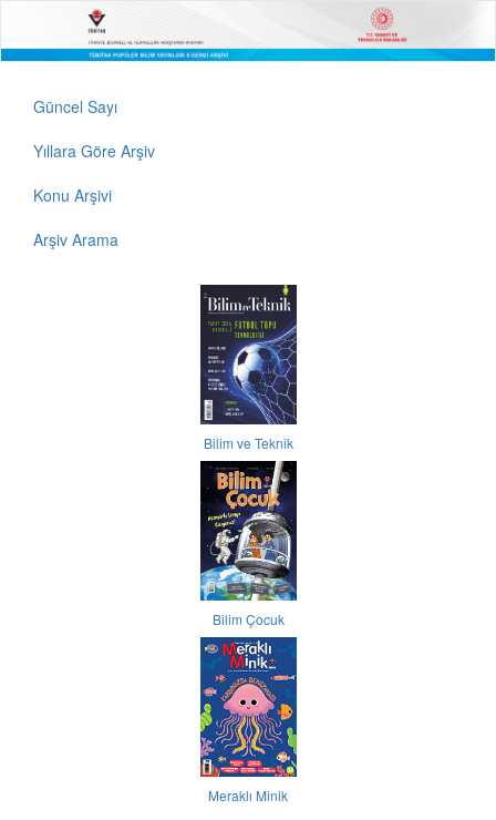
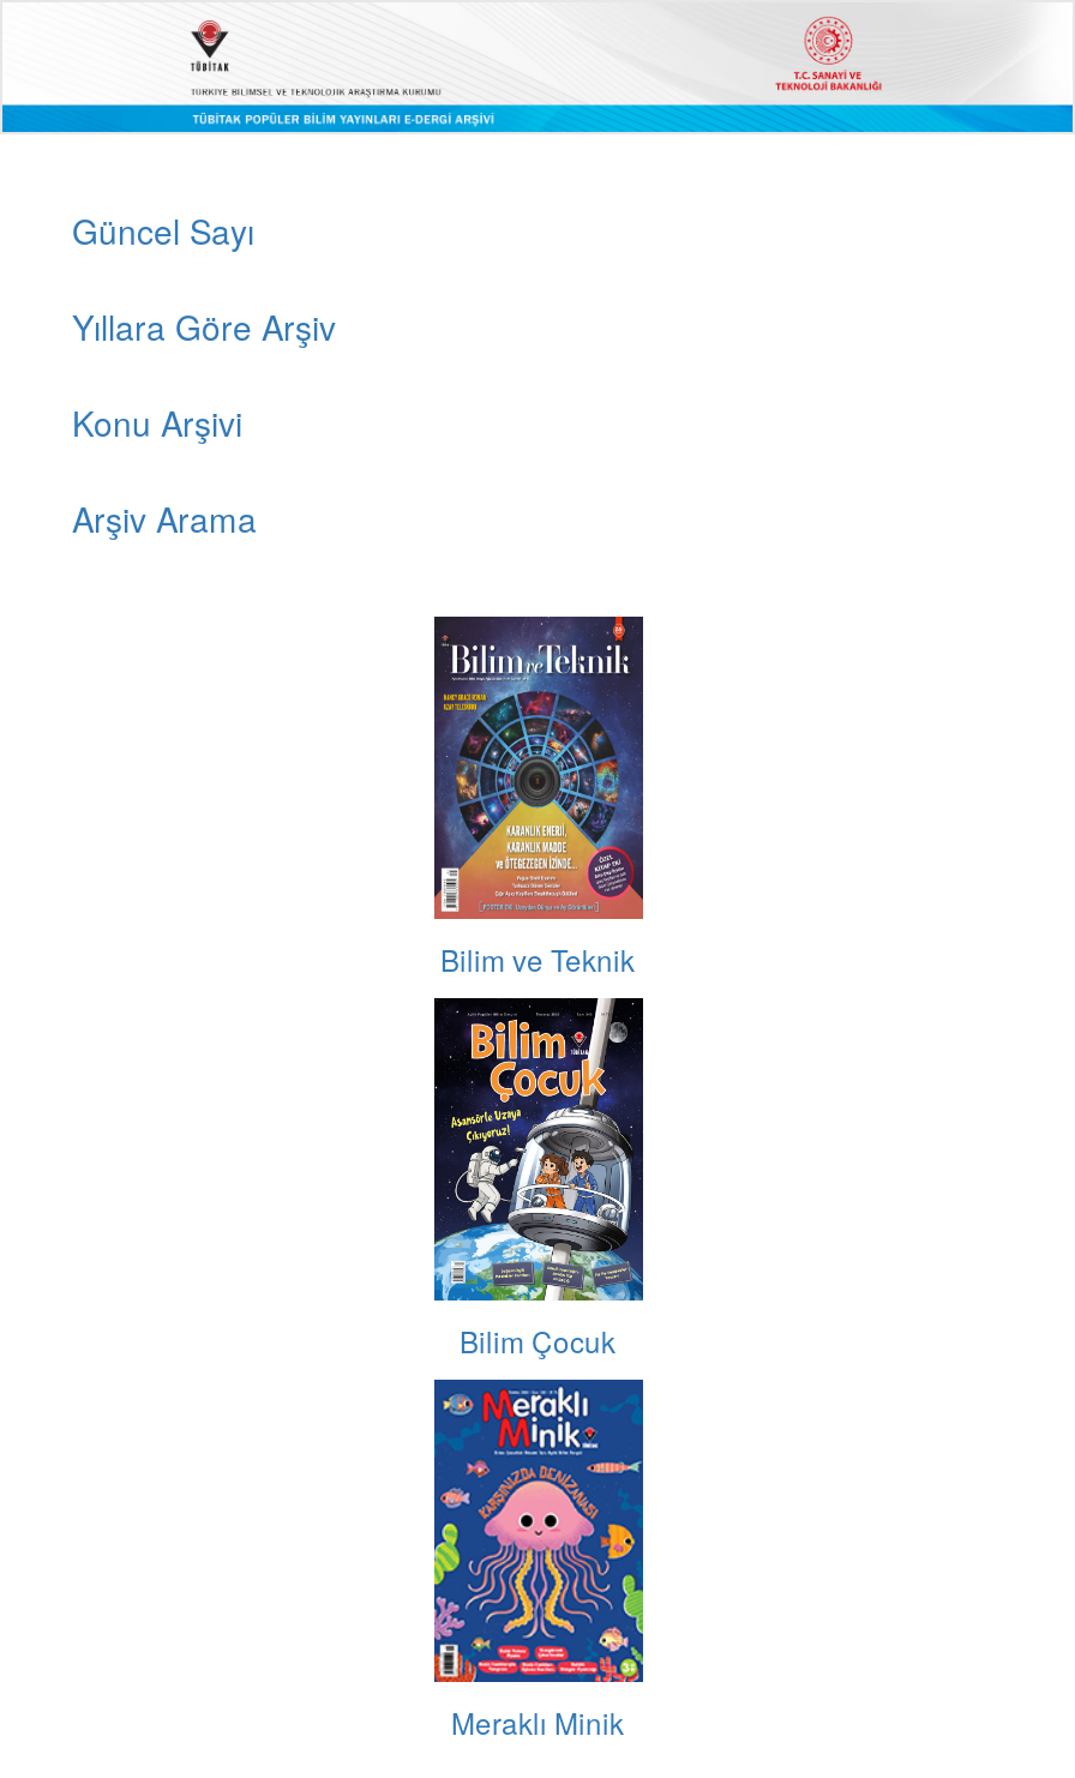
- [image]
+ [image]
